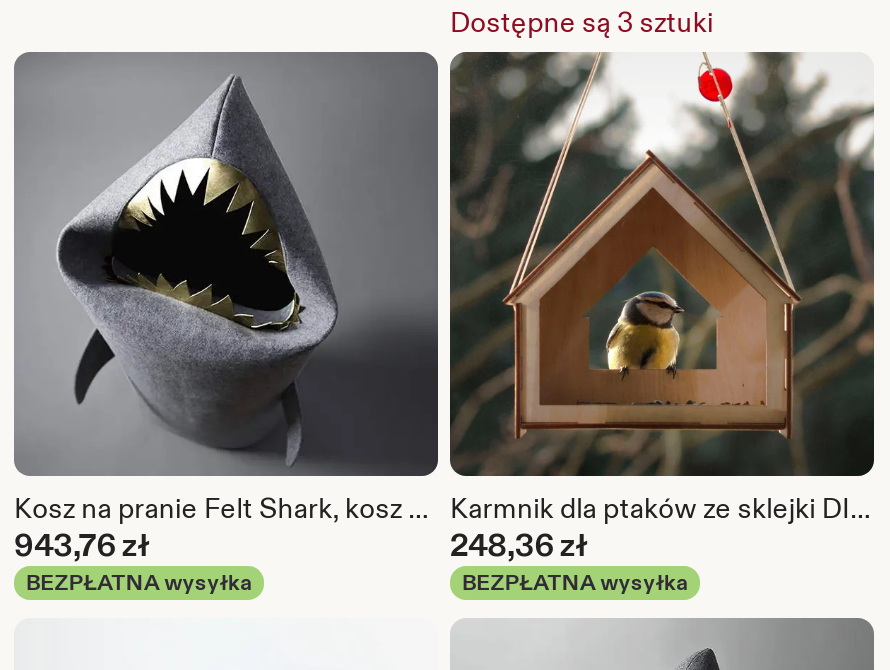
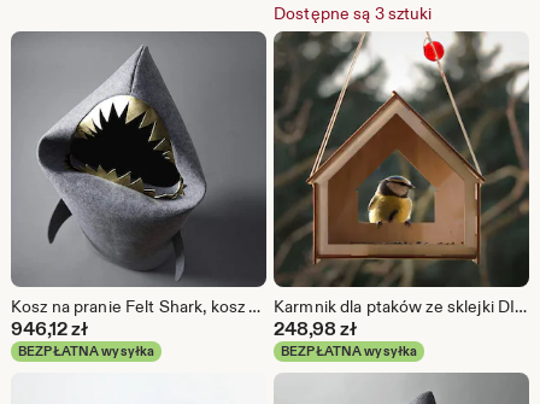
- 943,76 zł
+ 946,12 zł

- 248,36 zł
+ 248,98 zł
